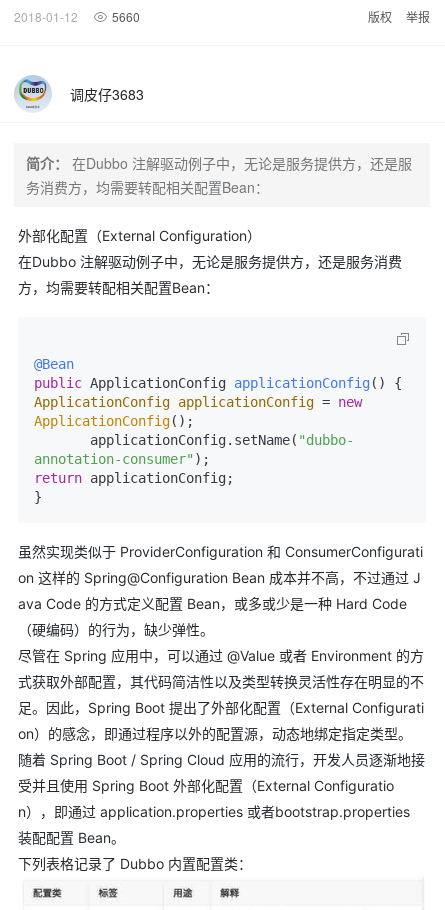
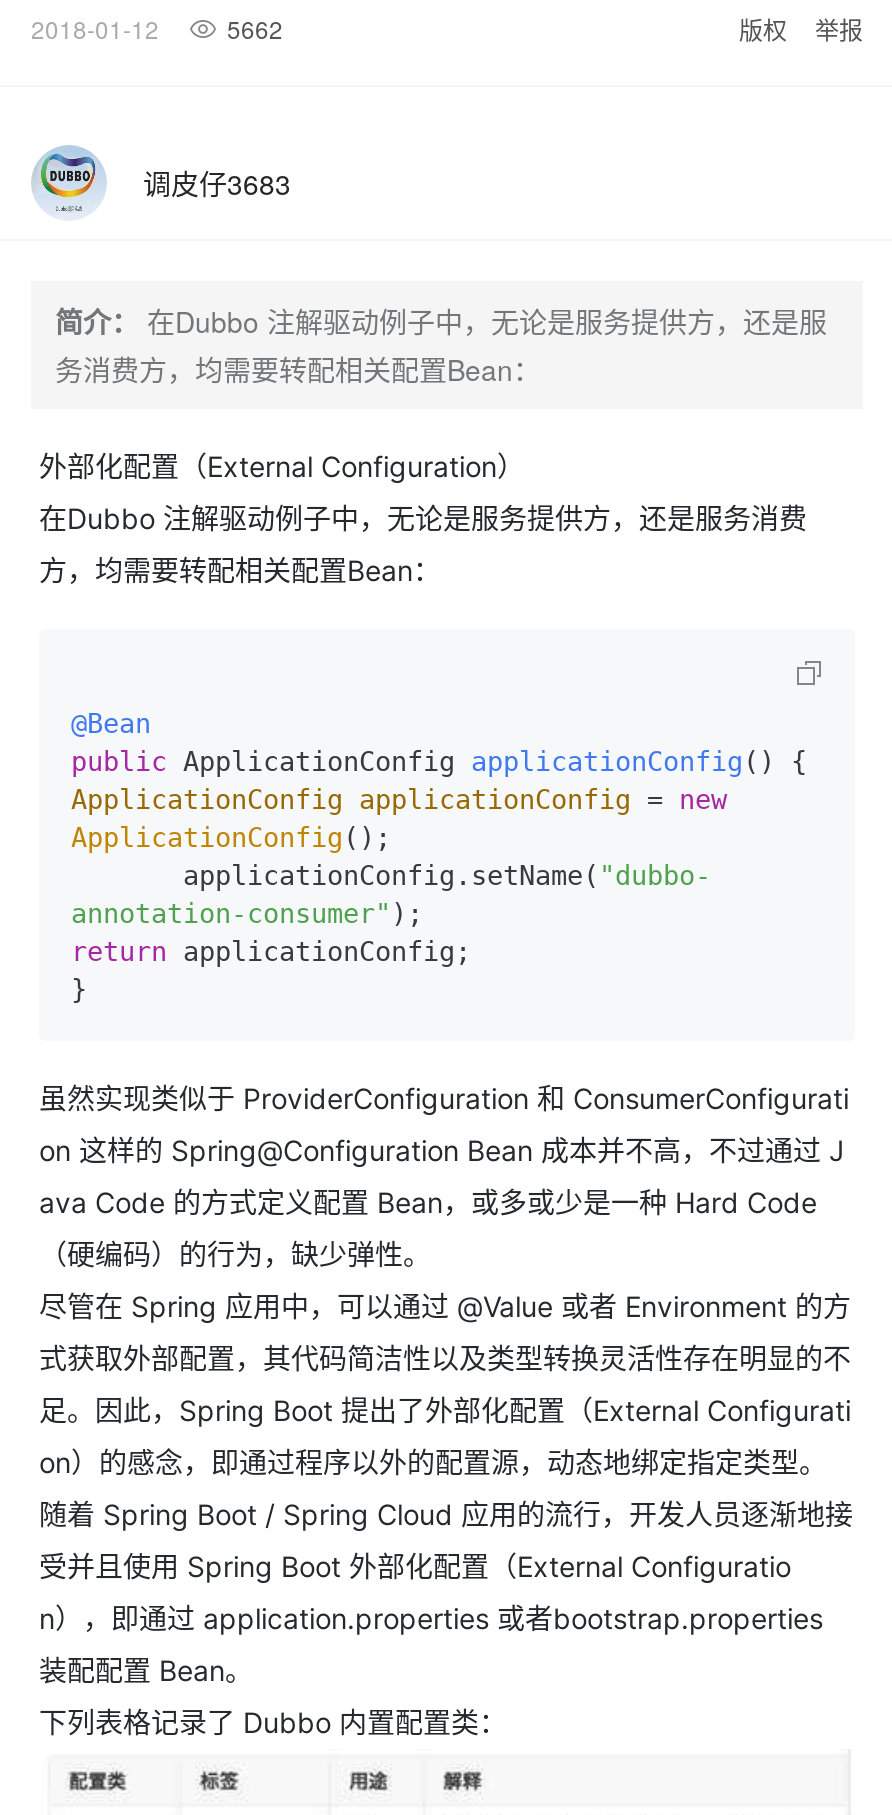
- 2018-01-12 5660
+ 2018-01-12 5662
